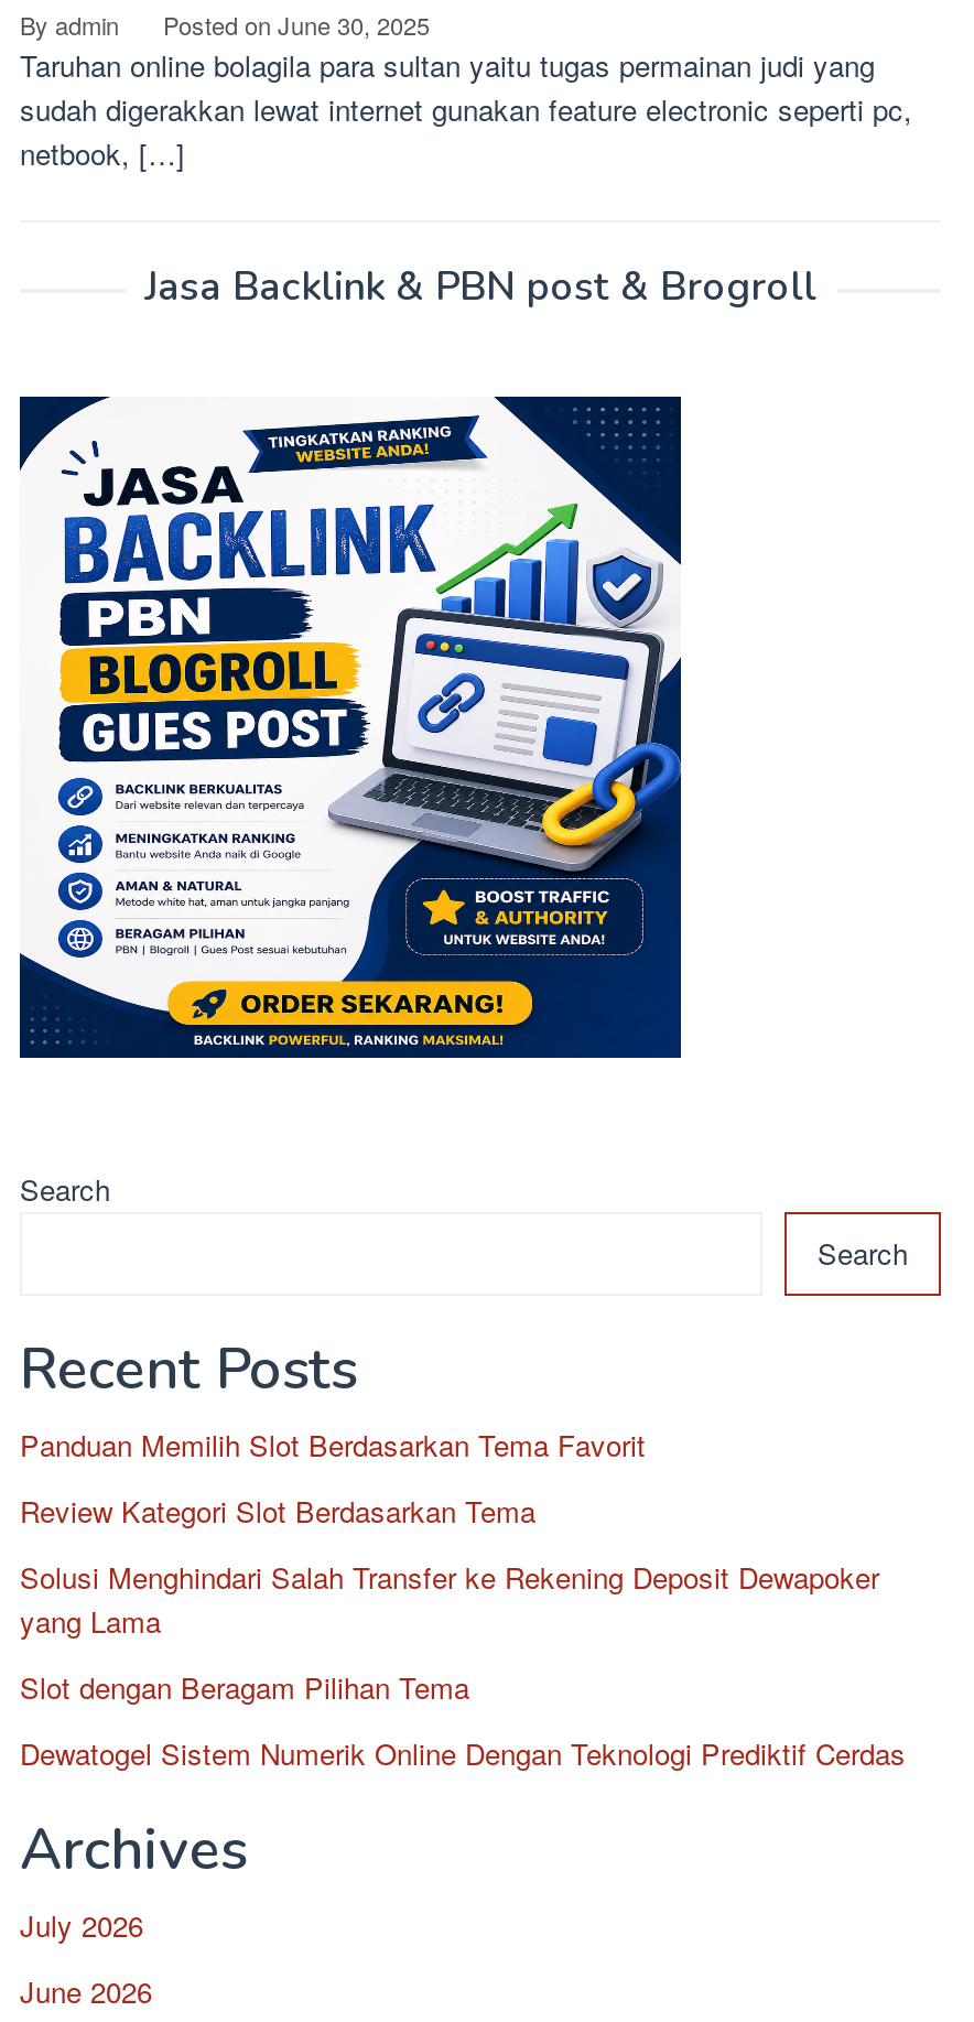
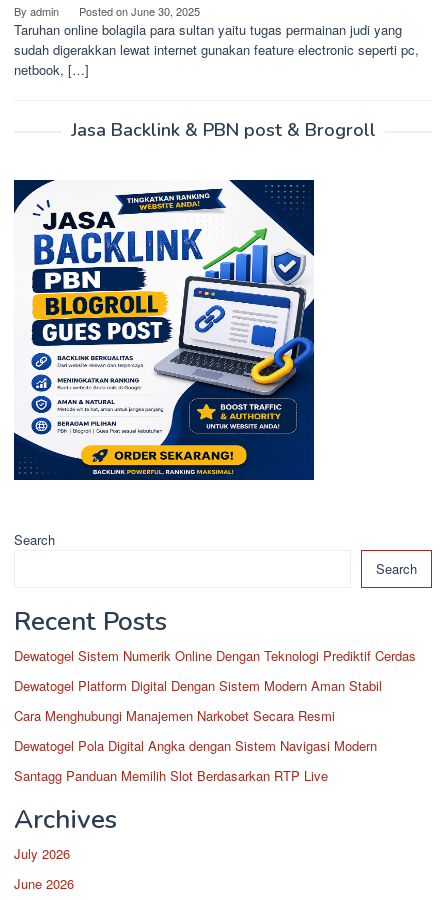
- Panduan Memilih Slot Berdasarkan Tema Favorit
- Review Kategori Slot Berdasarkan Tema
- Solusi Menghindari Salah Transfer ke Rekening Deposit Dewapoker
- yang Lama
- Slot dengan Beragam Pilihan Tema

moved up: Dewatogel Sistem Numerik Online Dengan Teknologi Prediktif Cerdas

+ Dewatogel Platform Digital Dengan Sistem Modern Aman Stabil
+ Cara Menghubungi Manajemen Narkobet Secara Resmi
+ Dewatogel Pola Digital Angka dengan Sistem Navigasi Modern
+ Santagg Panduan Memilih Slot Berdasarkan RTP Live
